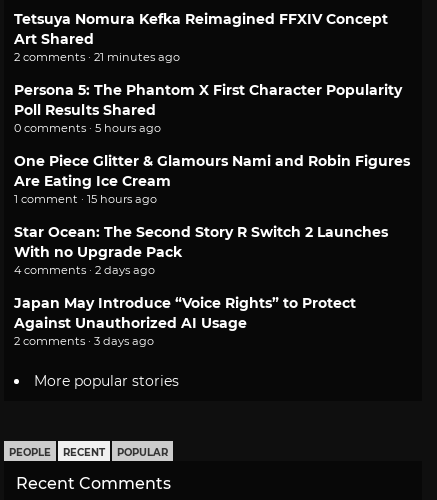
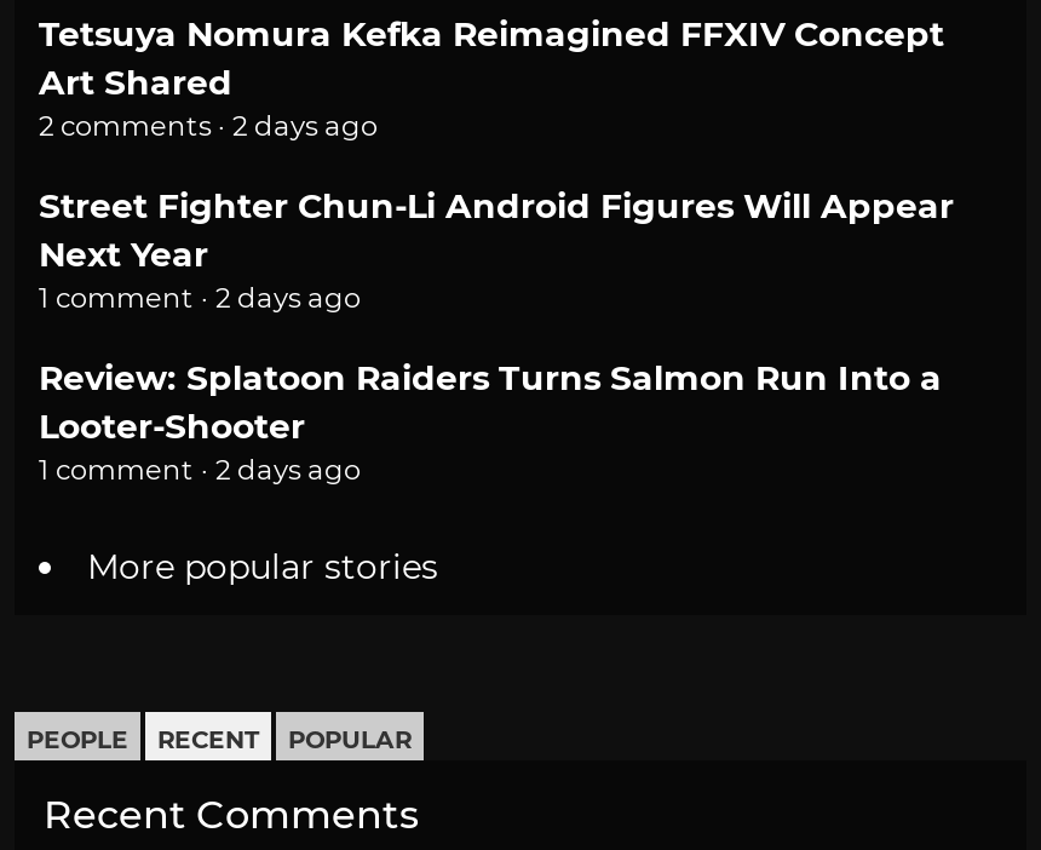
- 2 comments · 21 minutes ago
- Persona 5: The Phantom X First Character Popularity
- Poll Results Shared
- 0 comments · 5 hours ago
- One Piece Glitter & Glamours Nami and Robin Figures
- Are Eating Ice Cream
- 1 comment · 15 hours ago
- Star Ocean: The Second Story R Switch 2 Launches
- With no Upgrade Pack
- 4 comments · 2 days ago
- Japan May Introduce “Voice Rights” to Protect
- Against Unauthorized AI Usage
- 2 comments · 3 days ago
+ 2 comments · 2 days ago
+ Street Fighter Chun-Li Android Figures Will Appear
+ Next Year
+ 1 comment · 2 days ago
+ Review: Splatoon Raiders Turns Salmon Run Into a
+ Looter-Shooter
+ 1 comment · 2 days ago
